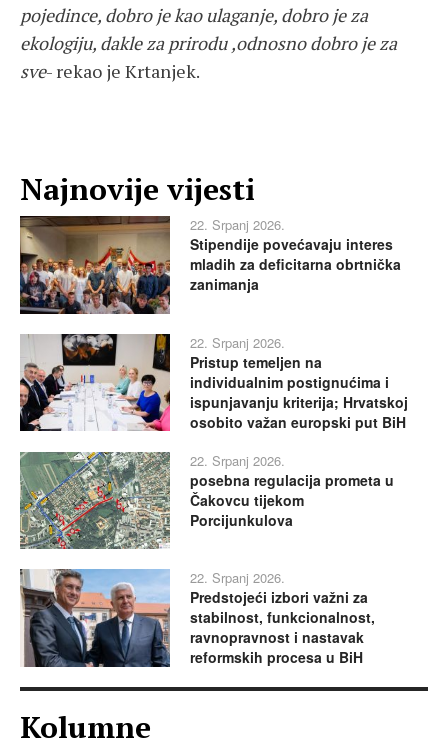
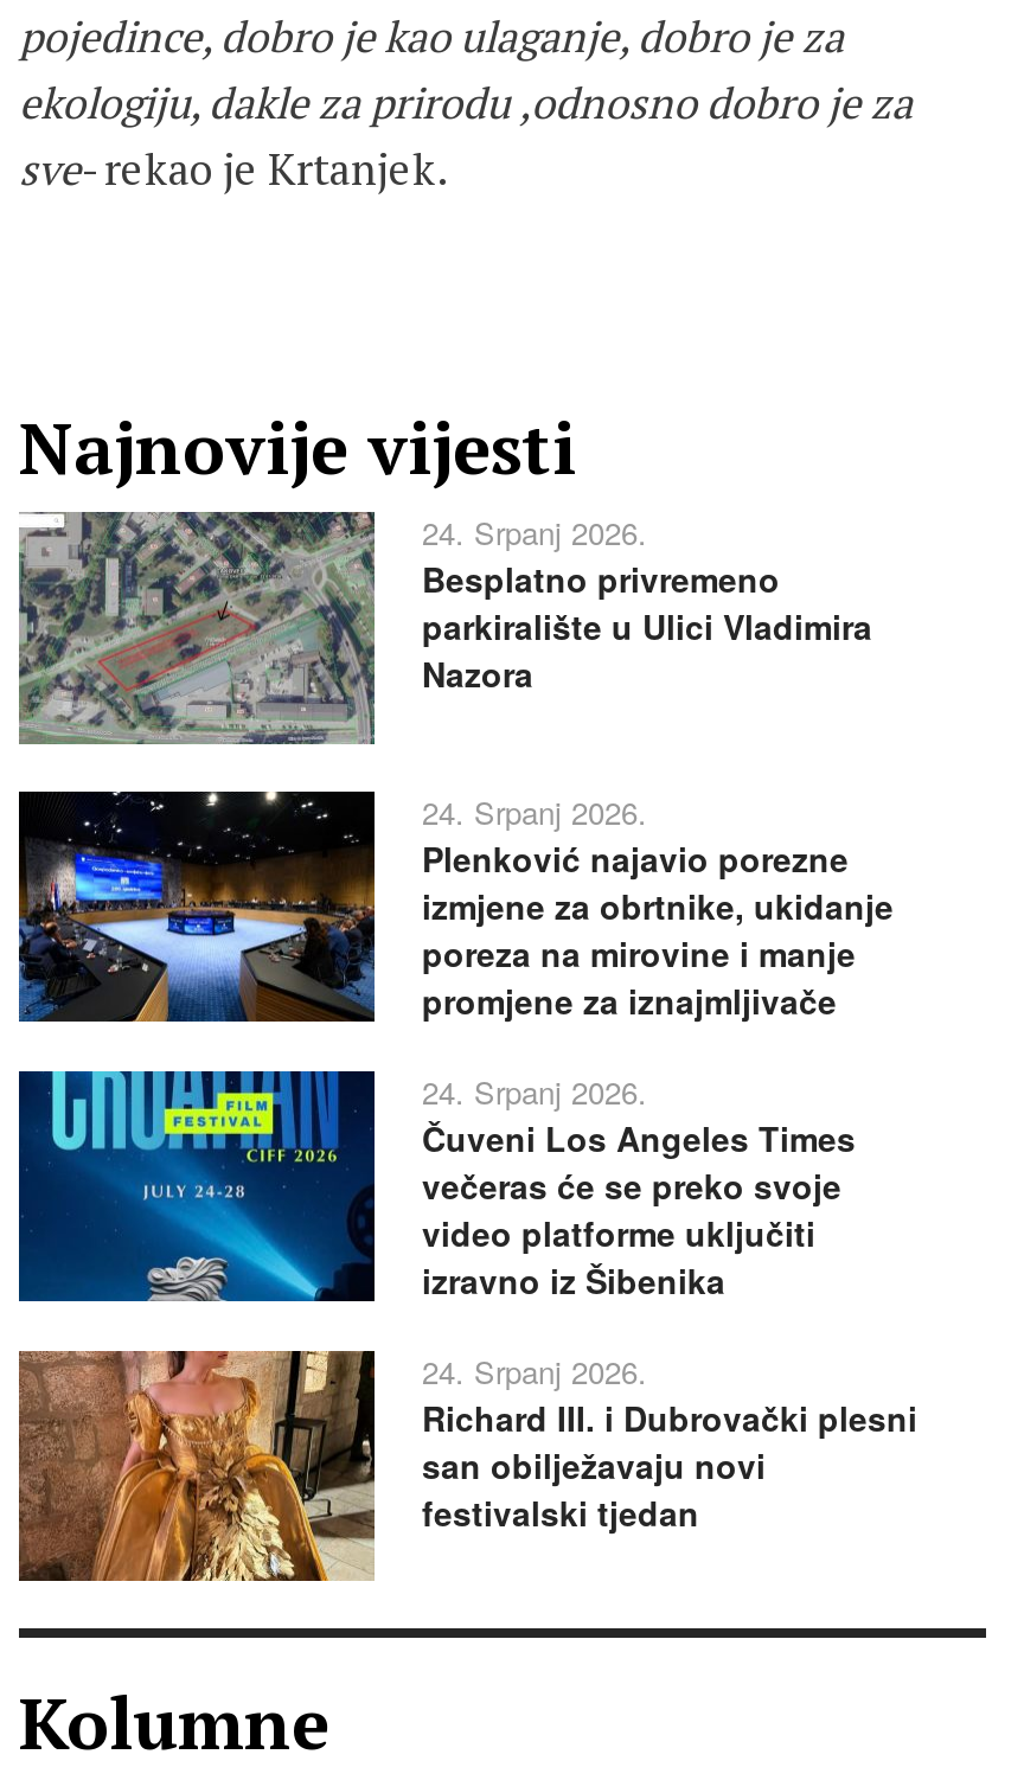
- [image]
- 22. Srpanj 2026.
- Stipendije povećavaju interes
- mladih za deficitarna obrtnička
- zanimanja
+ [image]
+ 24. Srpanj 2026.
+ Besplatno privremeno
+ parkiralište u Ulici Vladimira
+ Nazora

- [image]
- 22. Srpanj 2026.
- Pristup temeljen na
- individualnim postignućima i
- ispunjavanju kriterija; Hrvatskoj
- osobito važan europski put BiH
+ [image]
+ 24. Srpanj 2026.
+ Plenković najavio porezne
+ izmjene za obrtnike, ukidanje
+ poreza na mirovine i manje
+ promjene za iznajmljivače

- [image]
- 22. Srpanj 2026.
- posebna regulacija prometa u
- Čakovcu tijekom
- Porcijunkulova
+ [image]
+ 24. Srpanj 2026.
+ Čuveni Los Angeles Times
+ večeras će se preko svoje
+ video platforme uključiti
+ izravno iz Šibenika

- [image]
- 22. Srpanj 2026.
- Predstojeći izbori važni za
- stabilnost, funkcionalnost,
- ravnopravnost i nastavak
- reformskih procesa u BiH
+ [image]
+ 24. Srpanj 2026.
+ Richard III. i Dubrovački plesni
+ san obilježavaju novi
+ festivalski tjedan
